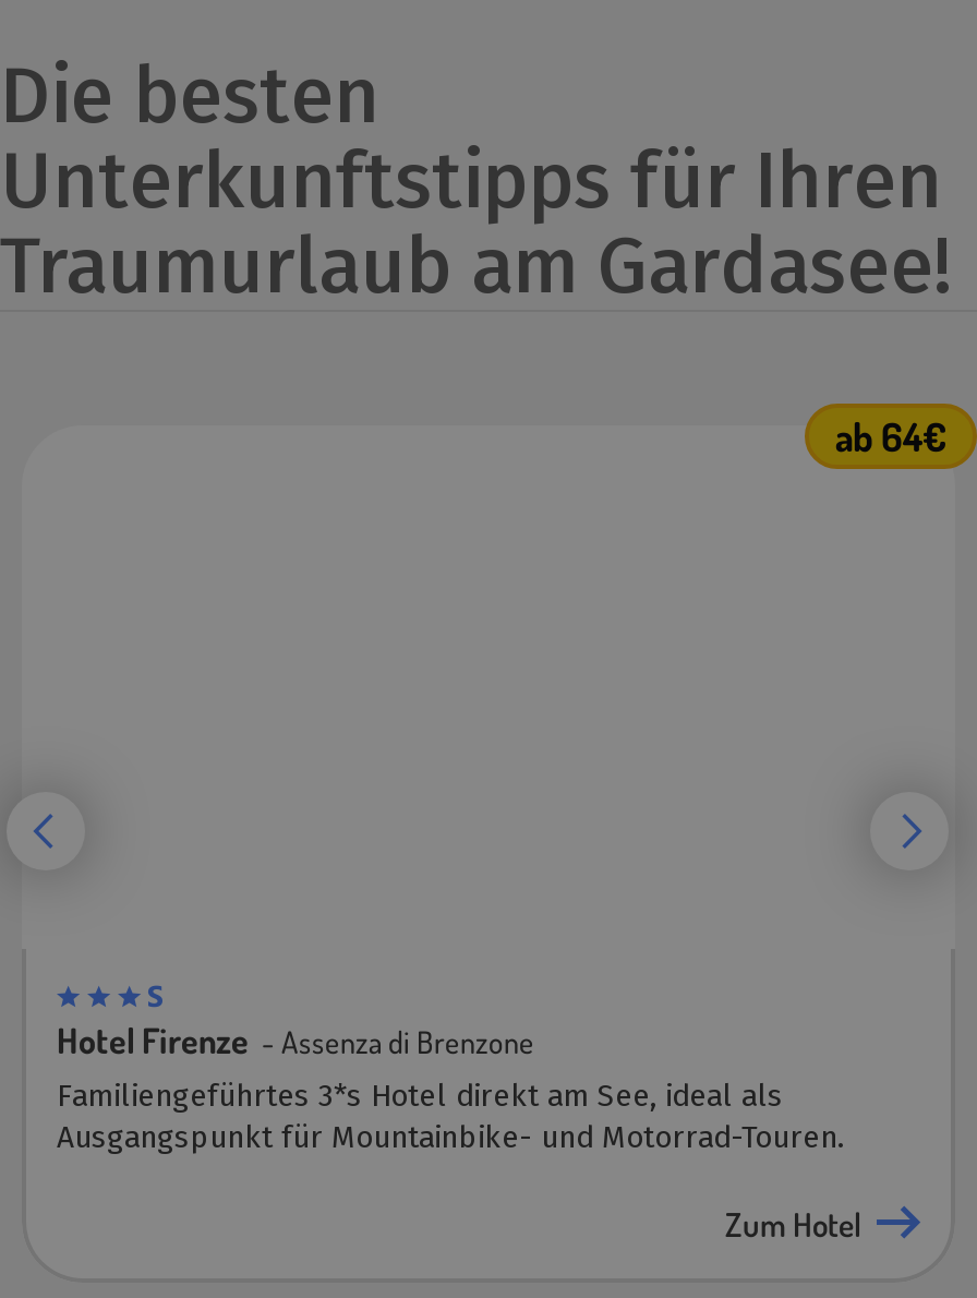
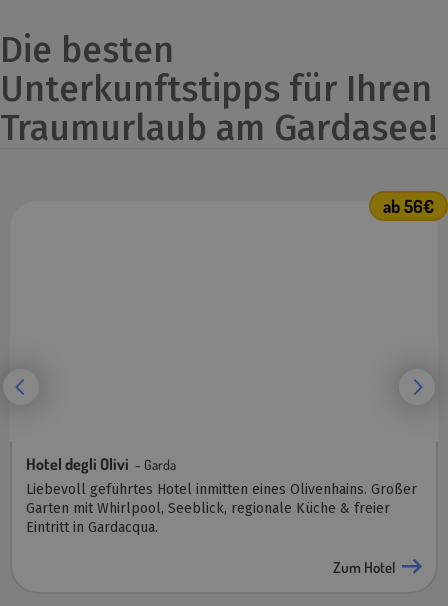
- ab 64€
+ ab 56€

- Hotel Firenze - Assenza di Brenzone
- Familiengeführtes 3*s Hotel direkt am See, ideal als
- Ausgangspunkt für Mountainbike- und Motorrad-Touren.
+ Hotel degli Olivi - Garda
+ Liebevoll geführtes Hotel inmitten eines Olivenhains. Großer
+ Garten mit Whirlpool, Seeblick, regionale Küche & freier
+ Eintritt in Gardacqua.
